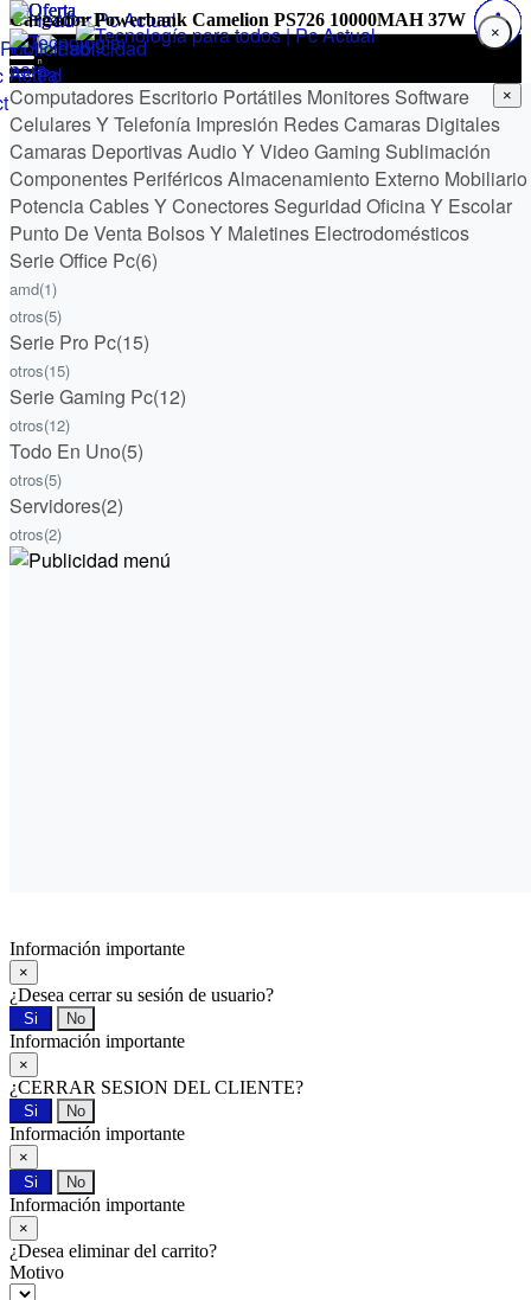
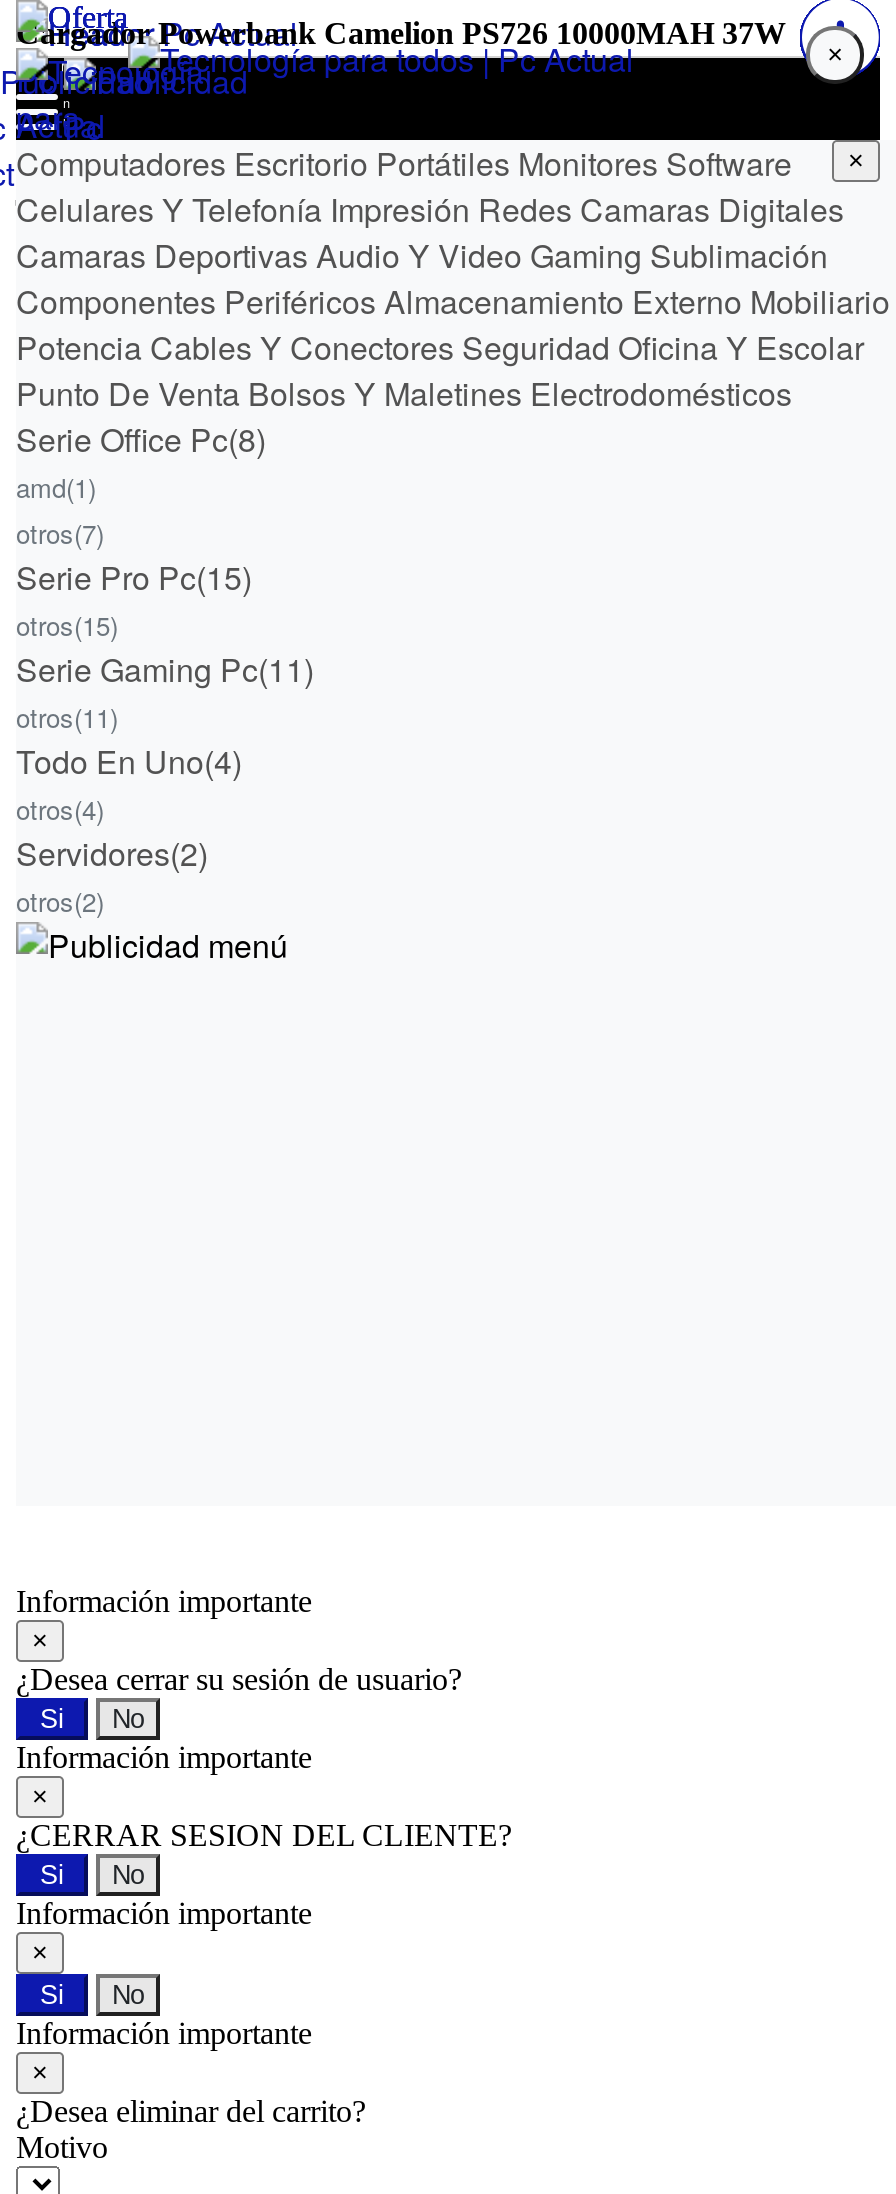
- Serie Office Pc(6)
+ Serie Office Pc(8)

- otros(5)
+ otros(7)

- Serie Gaming Pc(12)
+ Serie Gaming Pc(11)

- otros(12)
+ otros(11)

- Todo En Uno(5)
+ Todo En Uno(4)

- otros(5)
+ otros(4)
